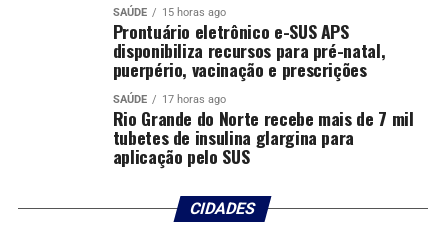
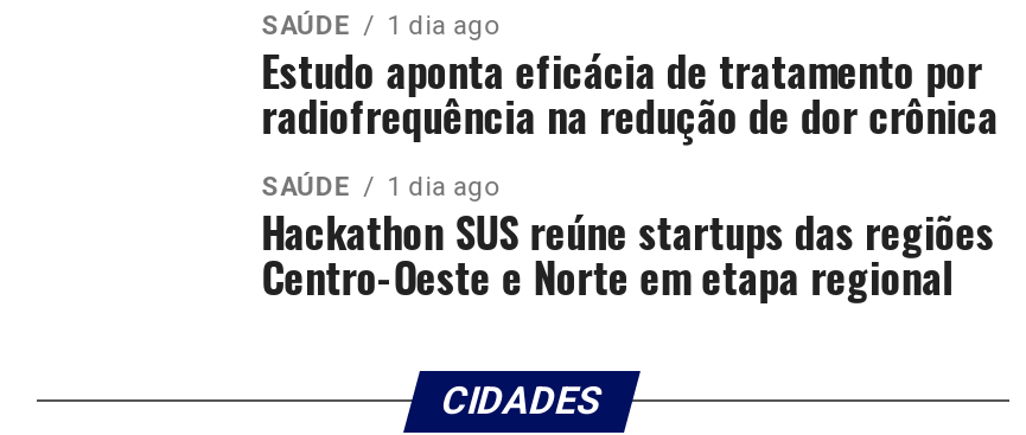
- 15 horas ago
- Prontuário eletrônico e-SUS APS
- disponibiliza recursos para pré-natal,
- puerpério, vacinação e prescrições
+ 1 dia ago
+ Estudo aponta eficácia de tratamento por
+ radiofrequência na redução de dor crônica

- 17 horas ago
- Rio Grande do Norte recebe mais de 7 mil
- tubetes de insulina glargina para
- aplicação pelo SUS
+ 1 dia ago
+ Hackathon SUS reúne startups das regiões
+ Centro-Oeste e Norte em etapa regional
